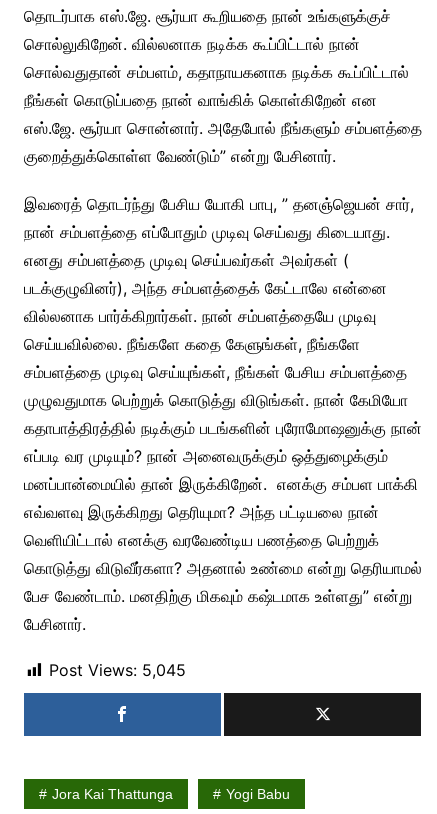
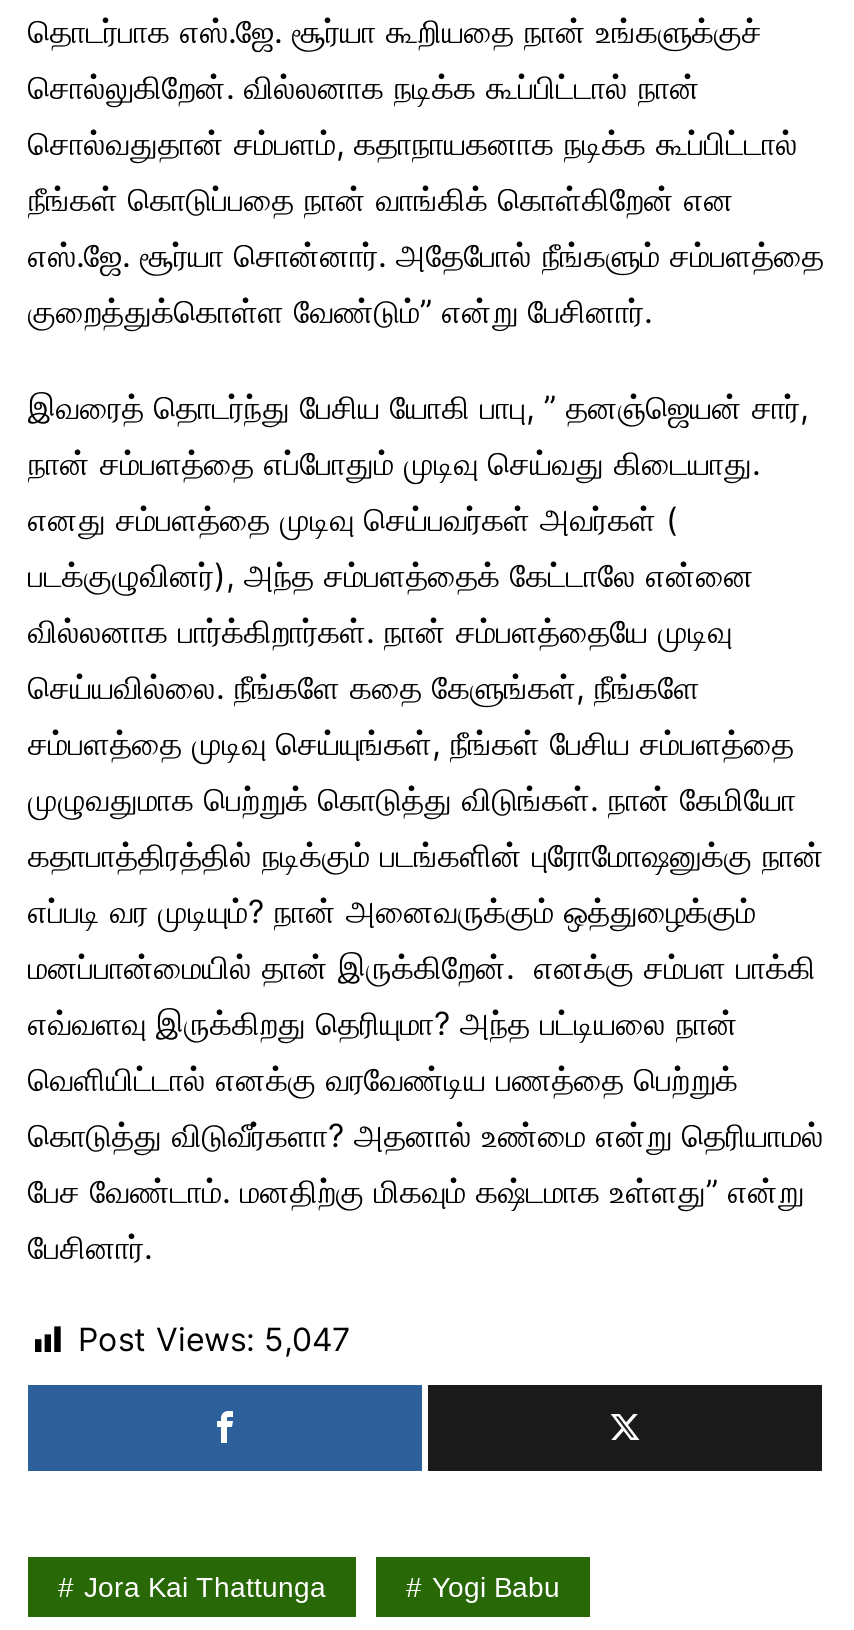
- Post Views: 5,045
+ Post Views: 5,047
